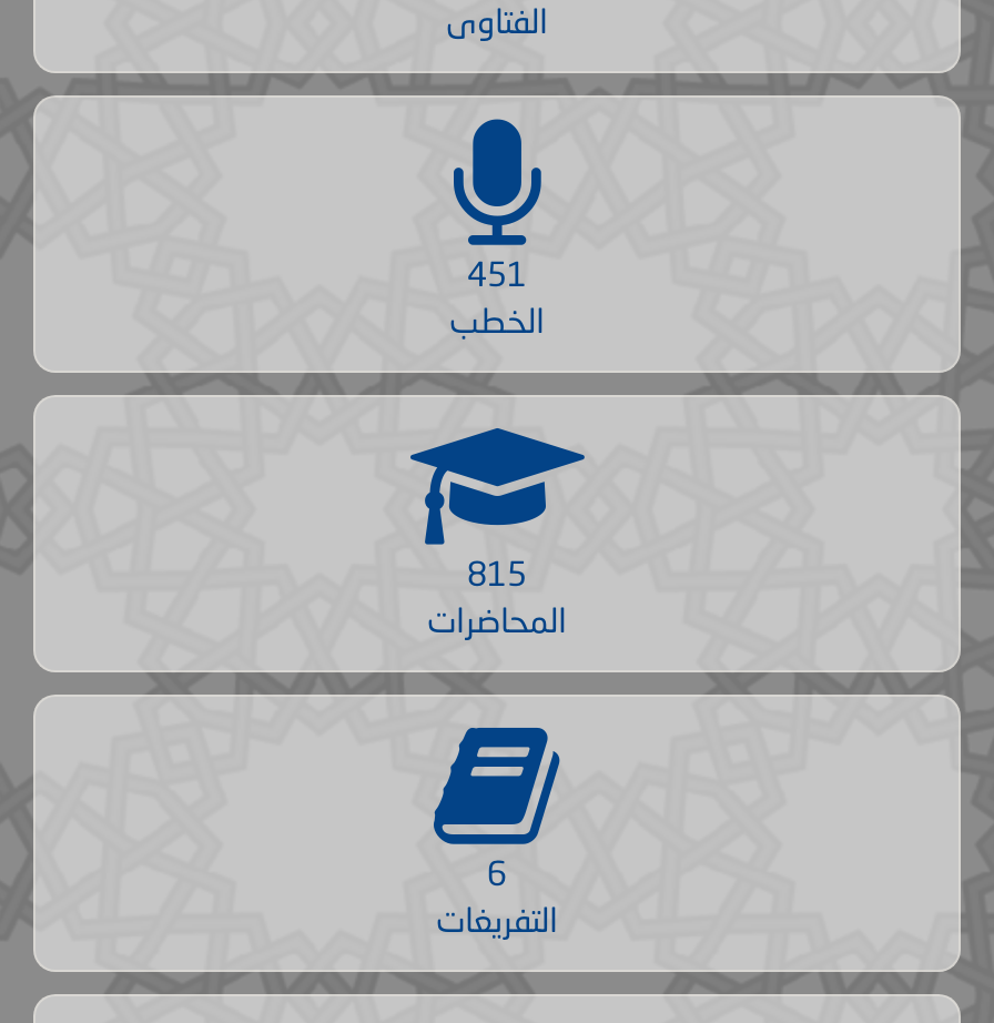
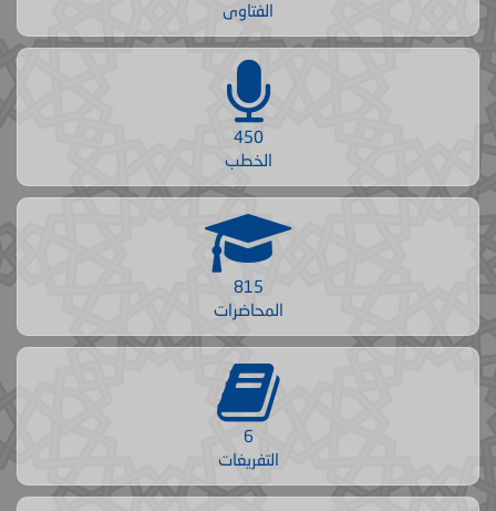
- 451
+ 450
